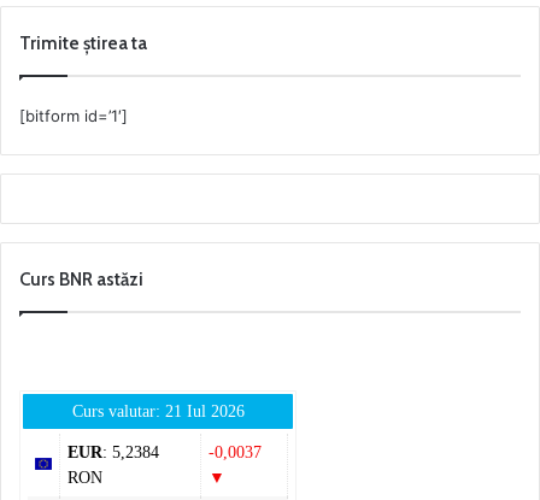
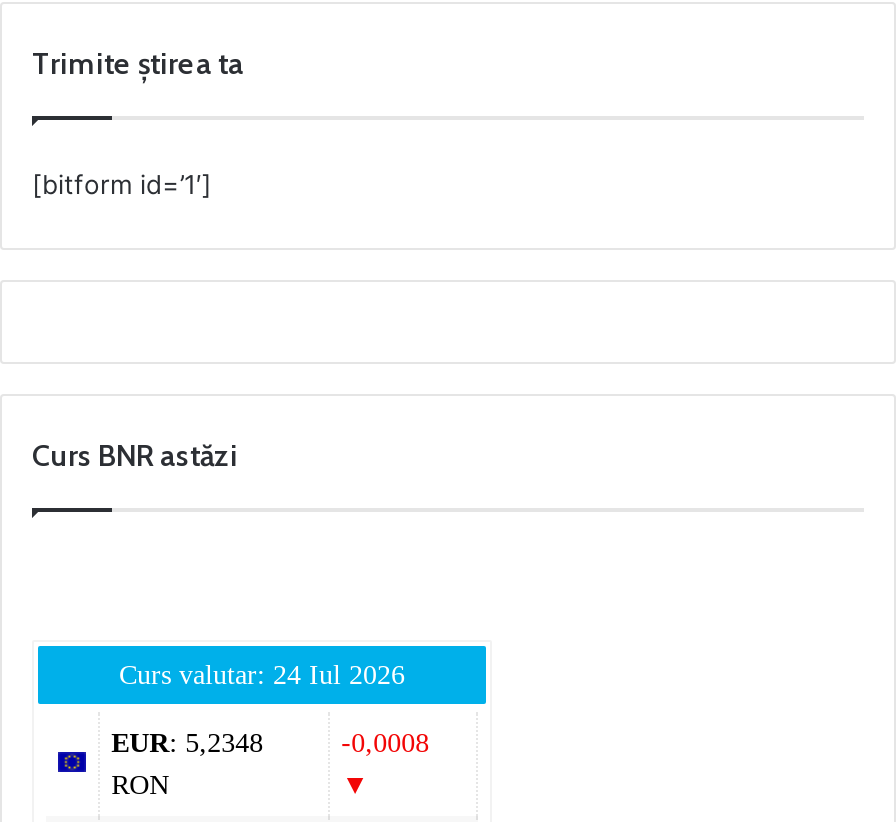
- Curs valutar: 21 Iul 2026
+ Curs valutar: 24 Iul 2026

- EUR: 5,2384
+ EUR: 5,2348

- -0,0037
+ -0,0008
